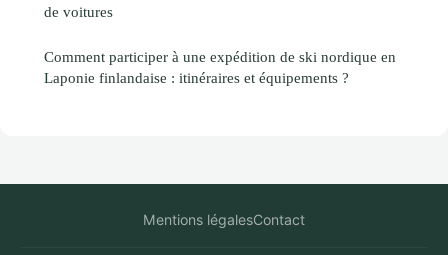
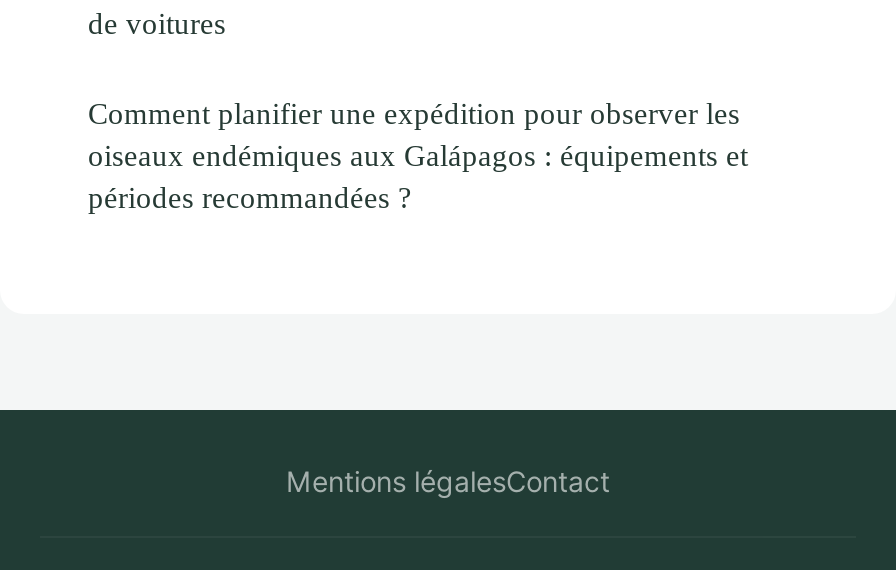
- Comment participer à une expédition de ski nordique en
- Laponie finlandaise : itinéraires et équipements ?
+ Comment planifier une expédition pour observer les
+ oiseaux endémiques aux Galápagos : équipements et
+ périodes recommandées ?
